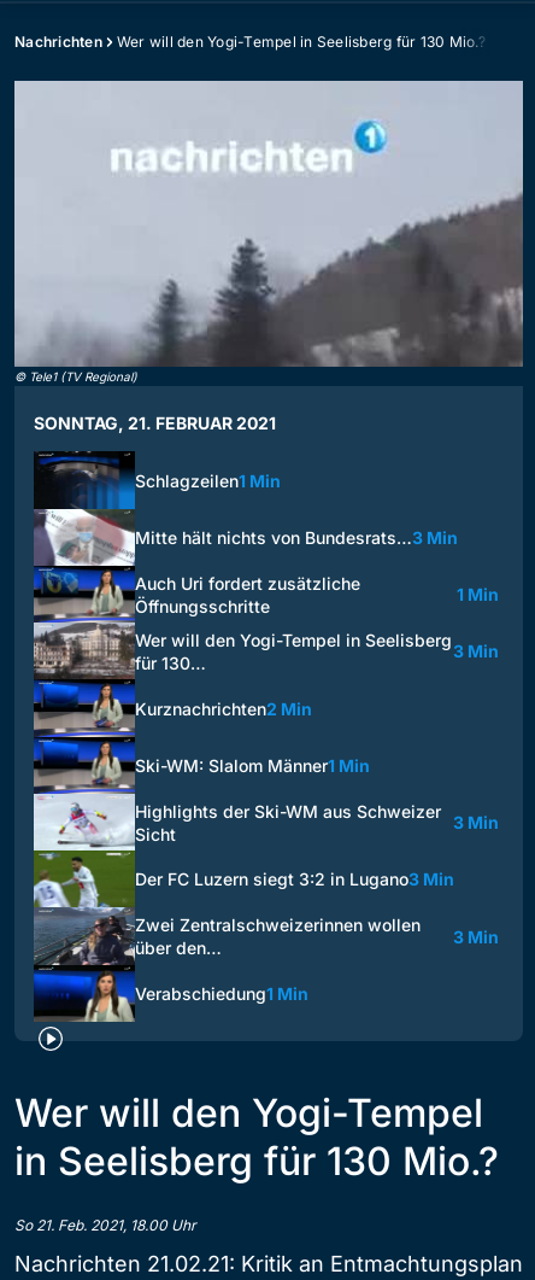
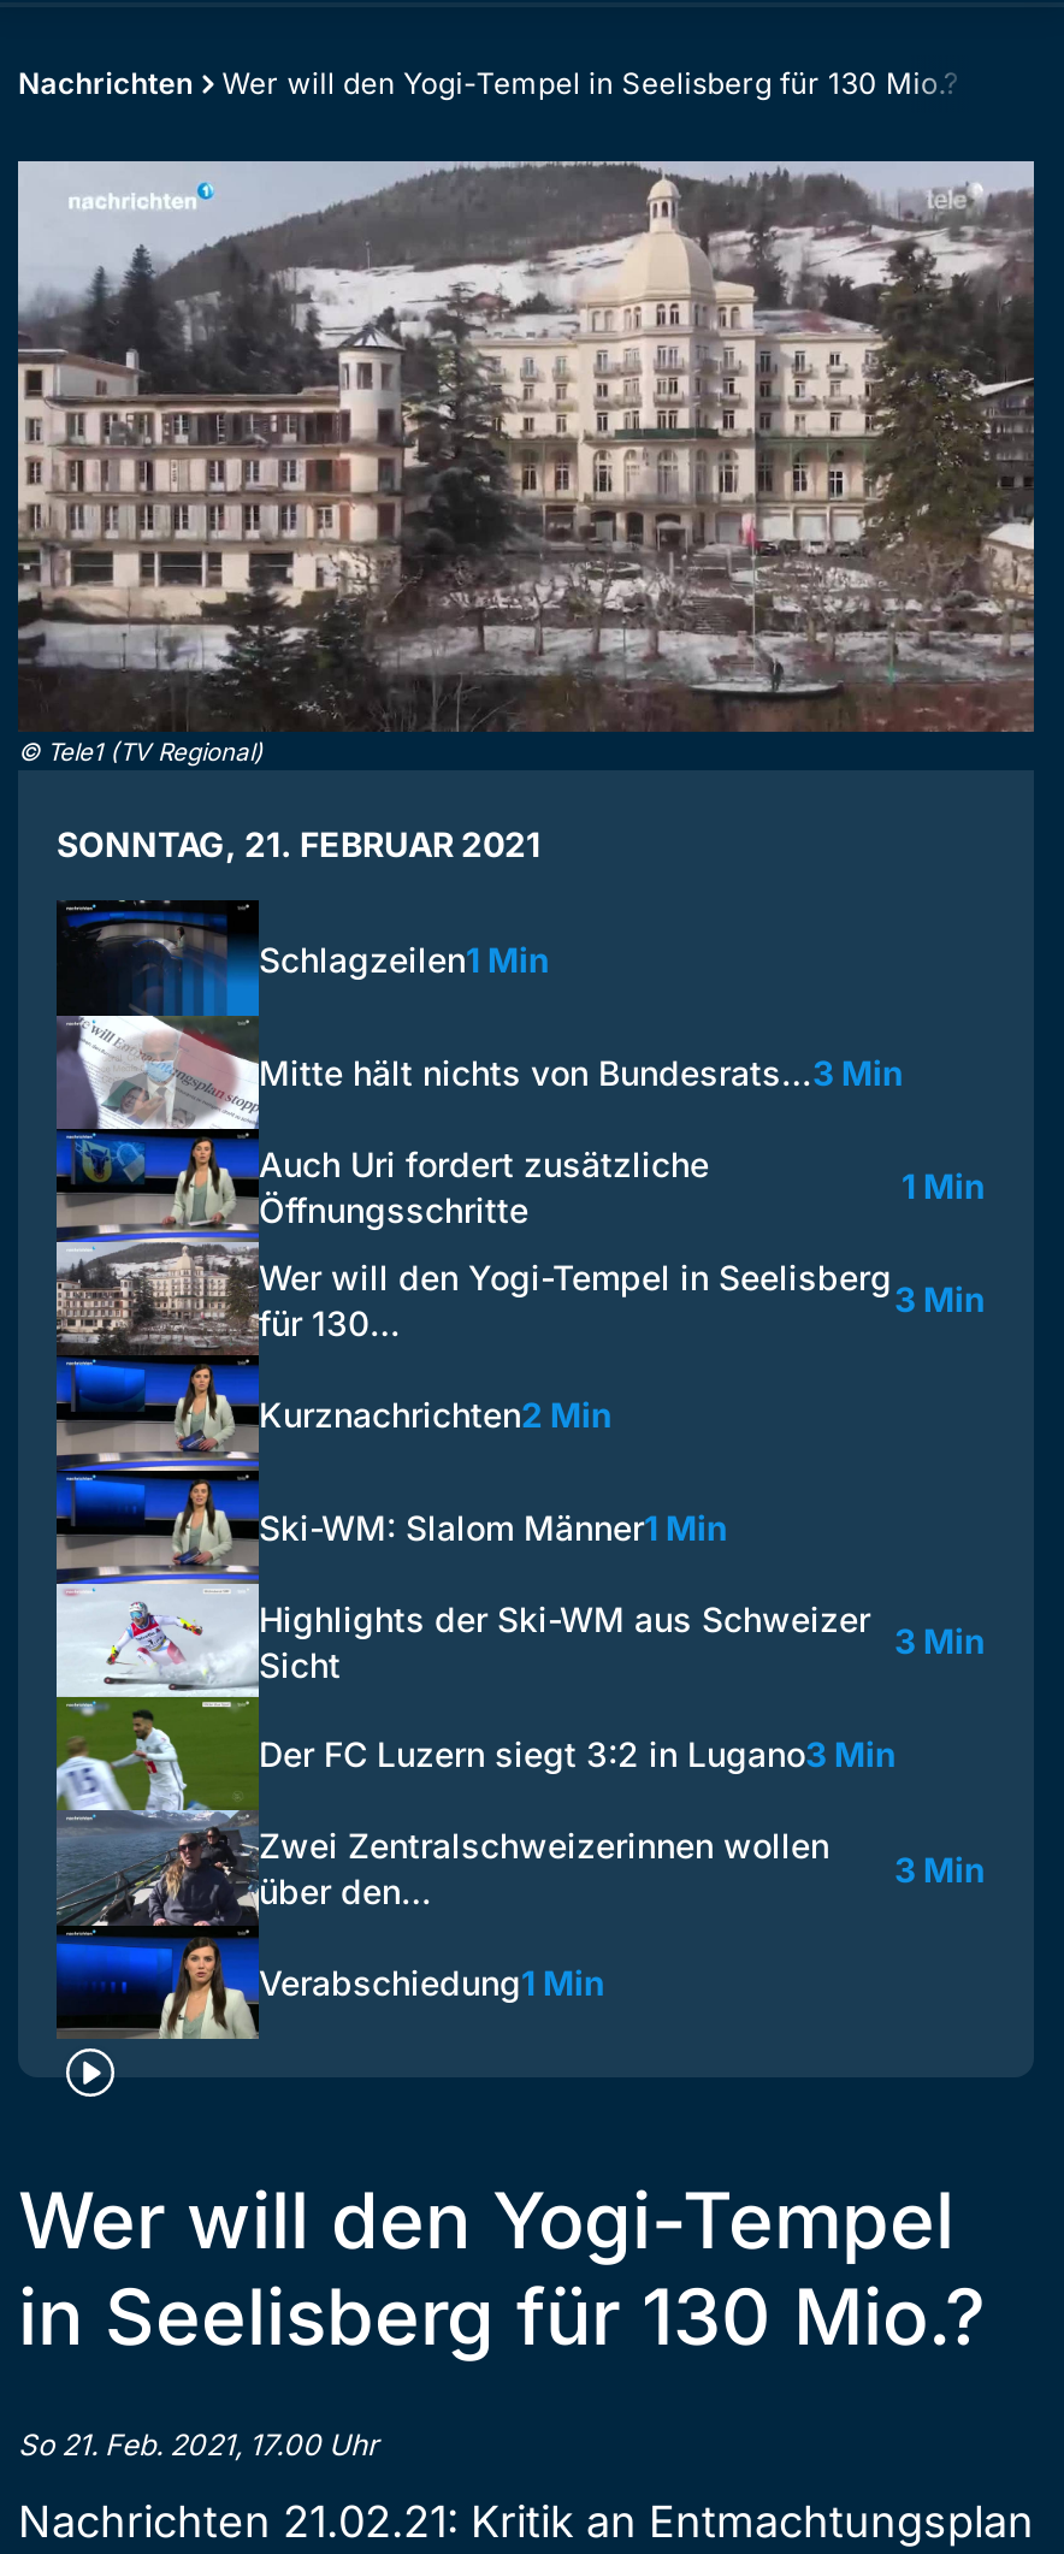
- [image]
+ [image]

- So 21. Feb. 2021, 18.00 Uhr
+ So 21. Feb. 2021, 17.00 Uhr
